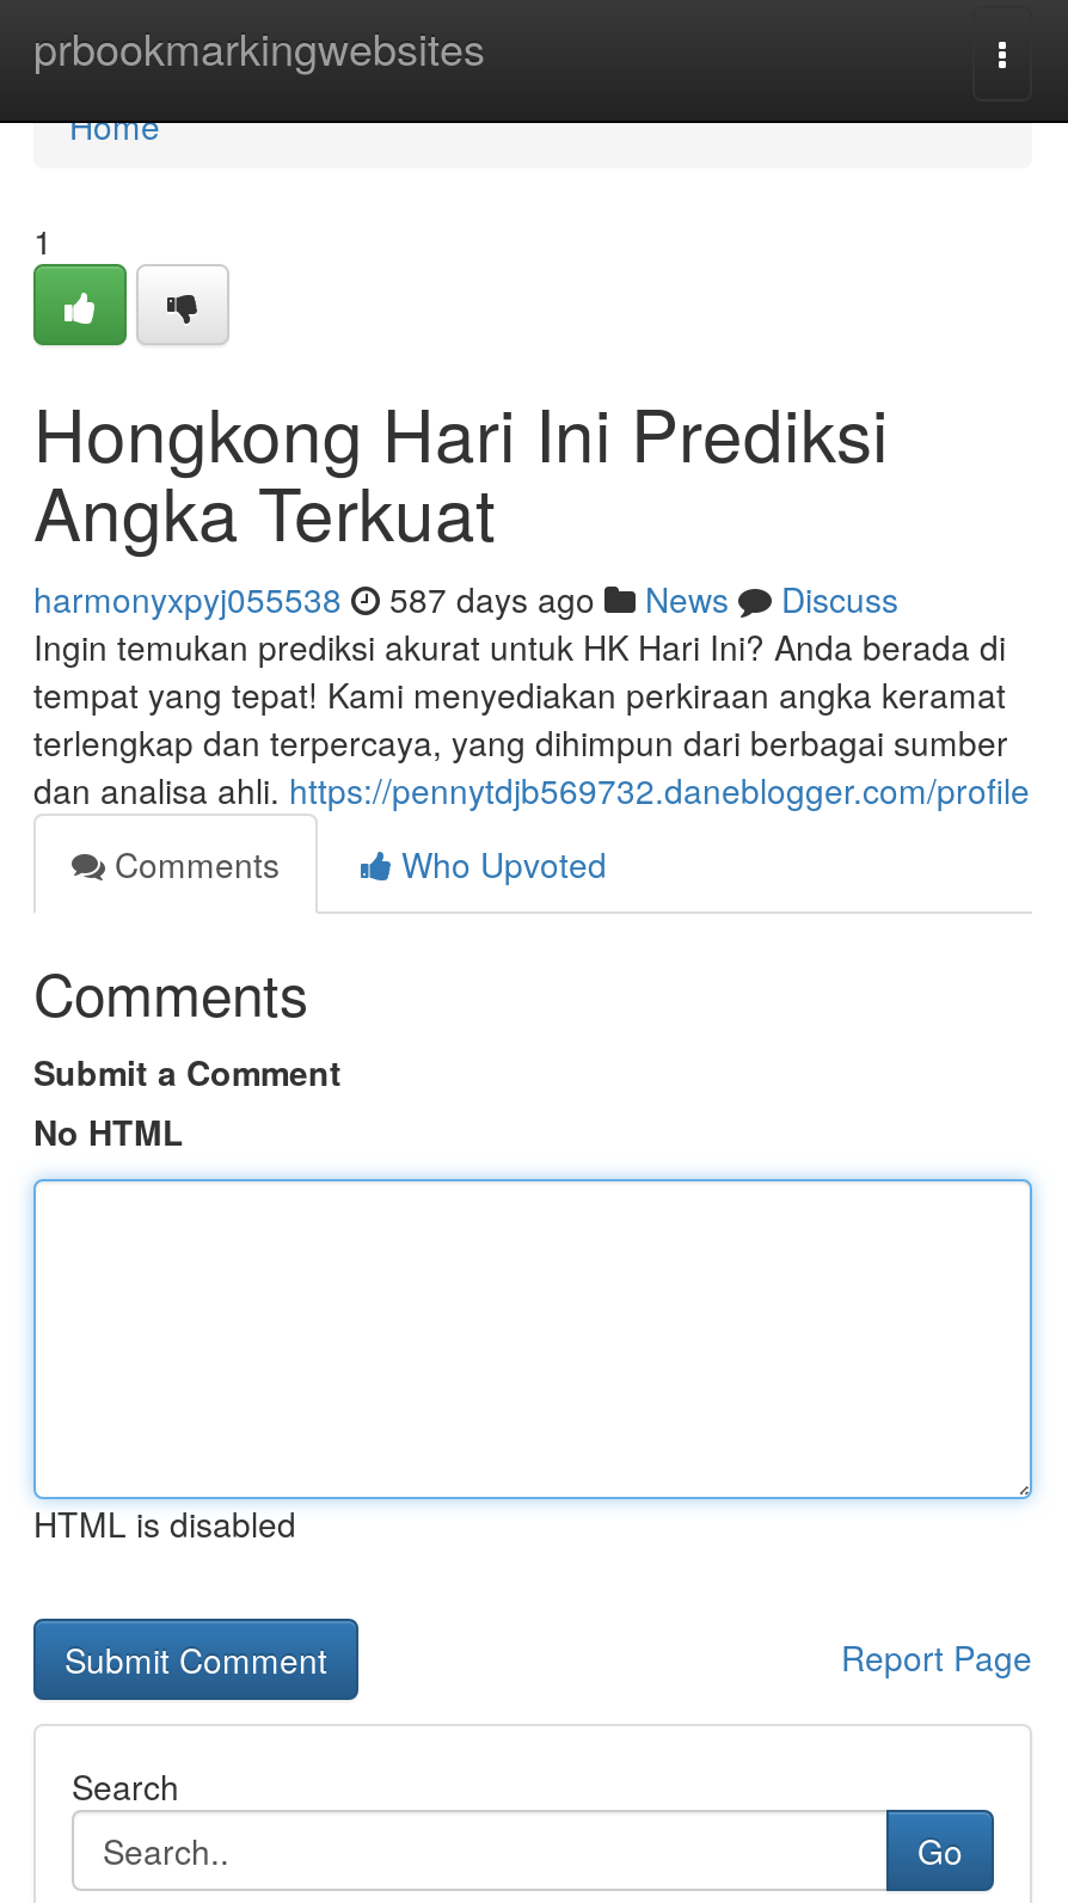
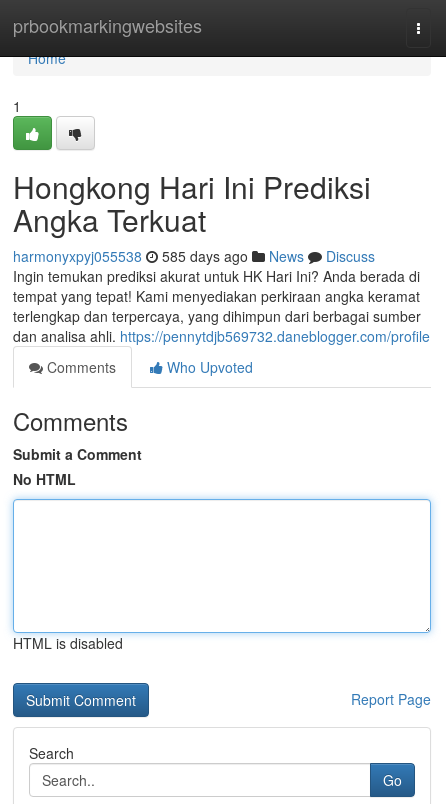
- harmonyxpyj055538 587 days ago News Discuss
+ harmonyxpyj055538 585 days ago News Discuss
